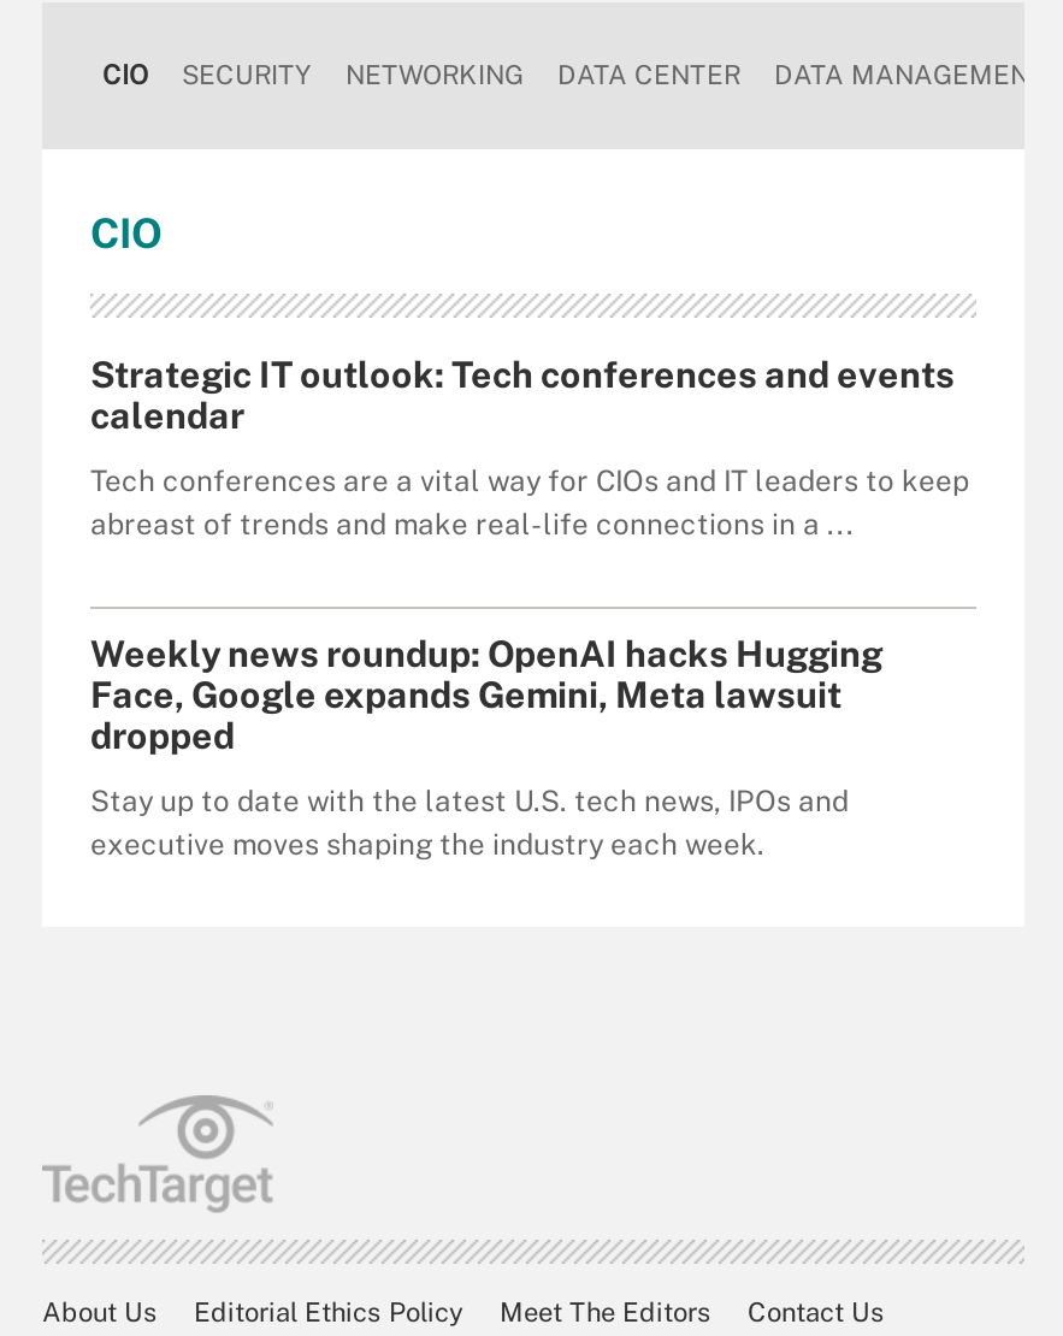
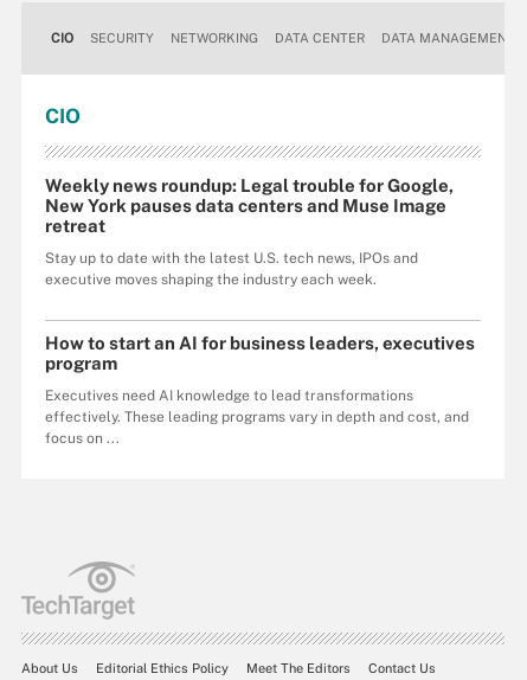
- Strategic IT outlook: Tech conferences and events
- calendar
- Tech conferences are a vital way for CIOs and IT leaders to keep
- abreast of trends and make real-life connections in a ...
- Weekly news roundup: OpenAI hacks Hugging
- Face, Google expands Gemini, Meta lawsuit
- dropped
+ Weekly news roundup: Legal trouble for Google,
+ New York pauses data centers and Muse Image
+ retreat

moved up: Stay up to date with the latest U.S. tech news, IPOs and | executive moves shaping the industry each week.

+ How to start an AI for business leaders, executives
+ program
+ Executives need AI knowledge to lead transformations
+ effectively. These leading programs vary in depth and cost, and
+ focus on ...
